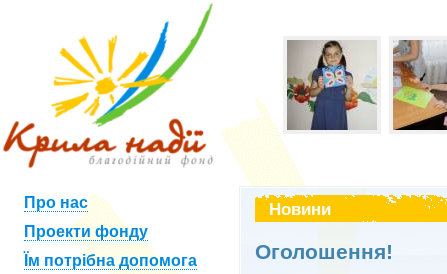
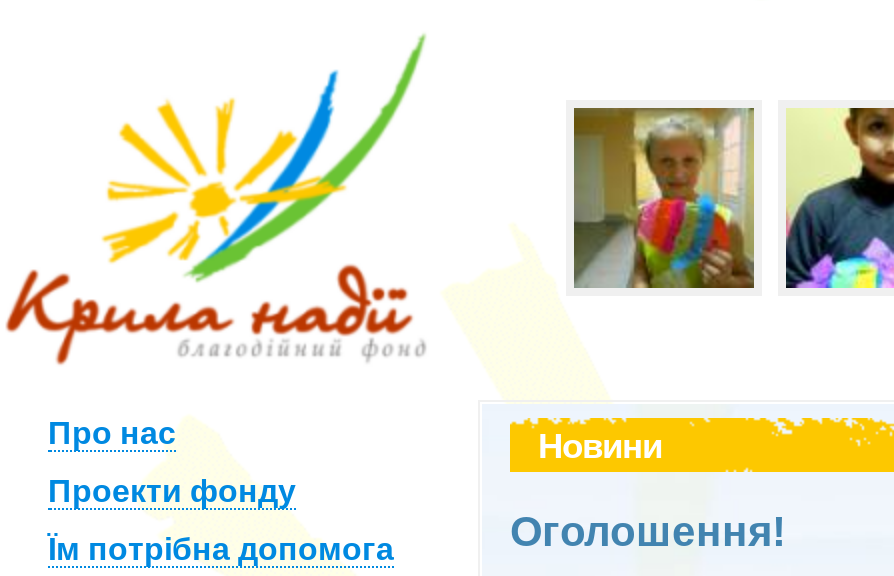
- [image]
+ [image]

- [image]
+ [image]
